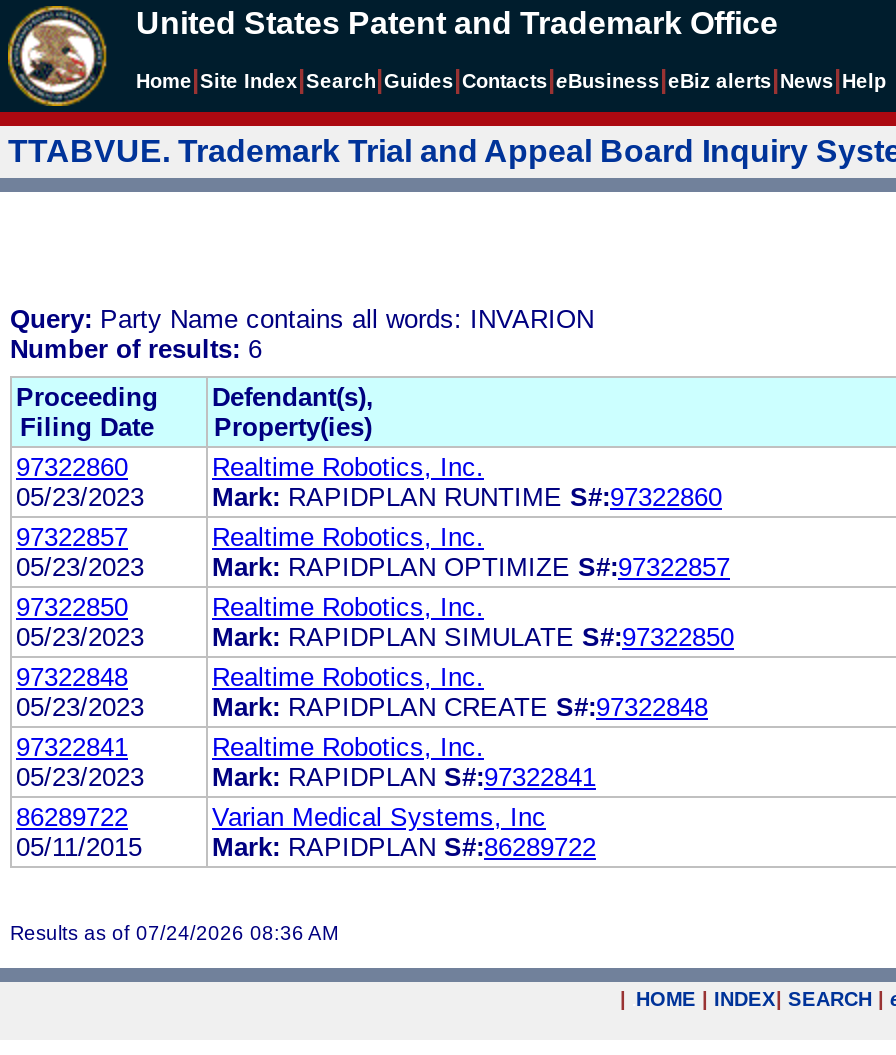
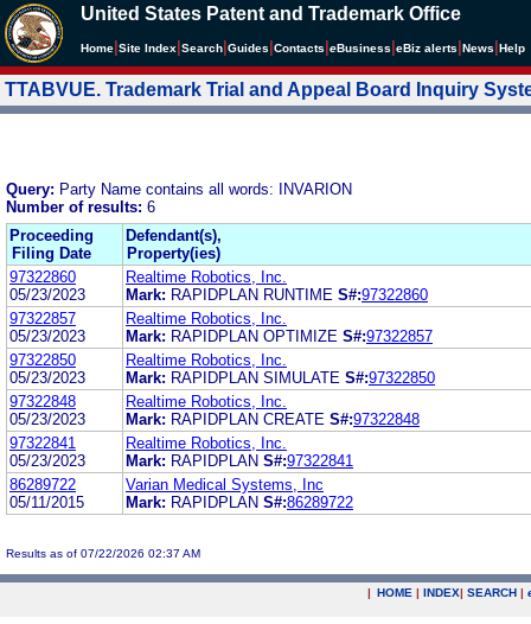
- Results as of 07/24/2026 08:36 AM
+ Results as of 07/22/2026 02:37 AM
